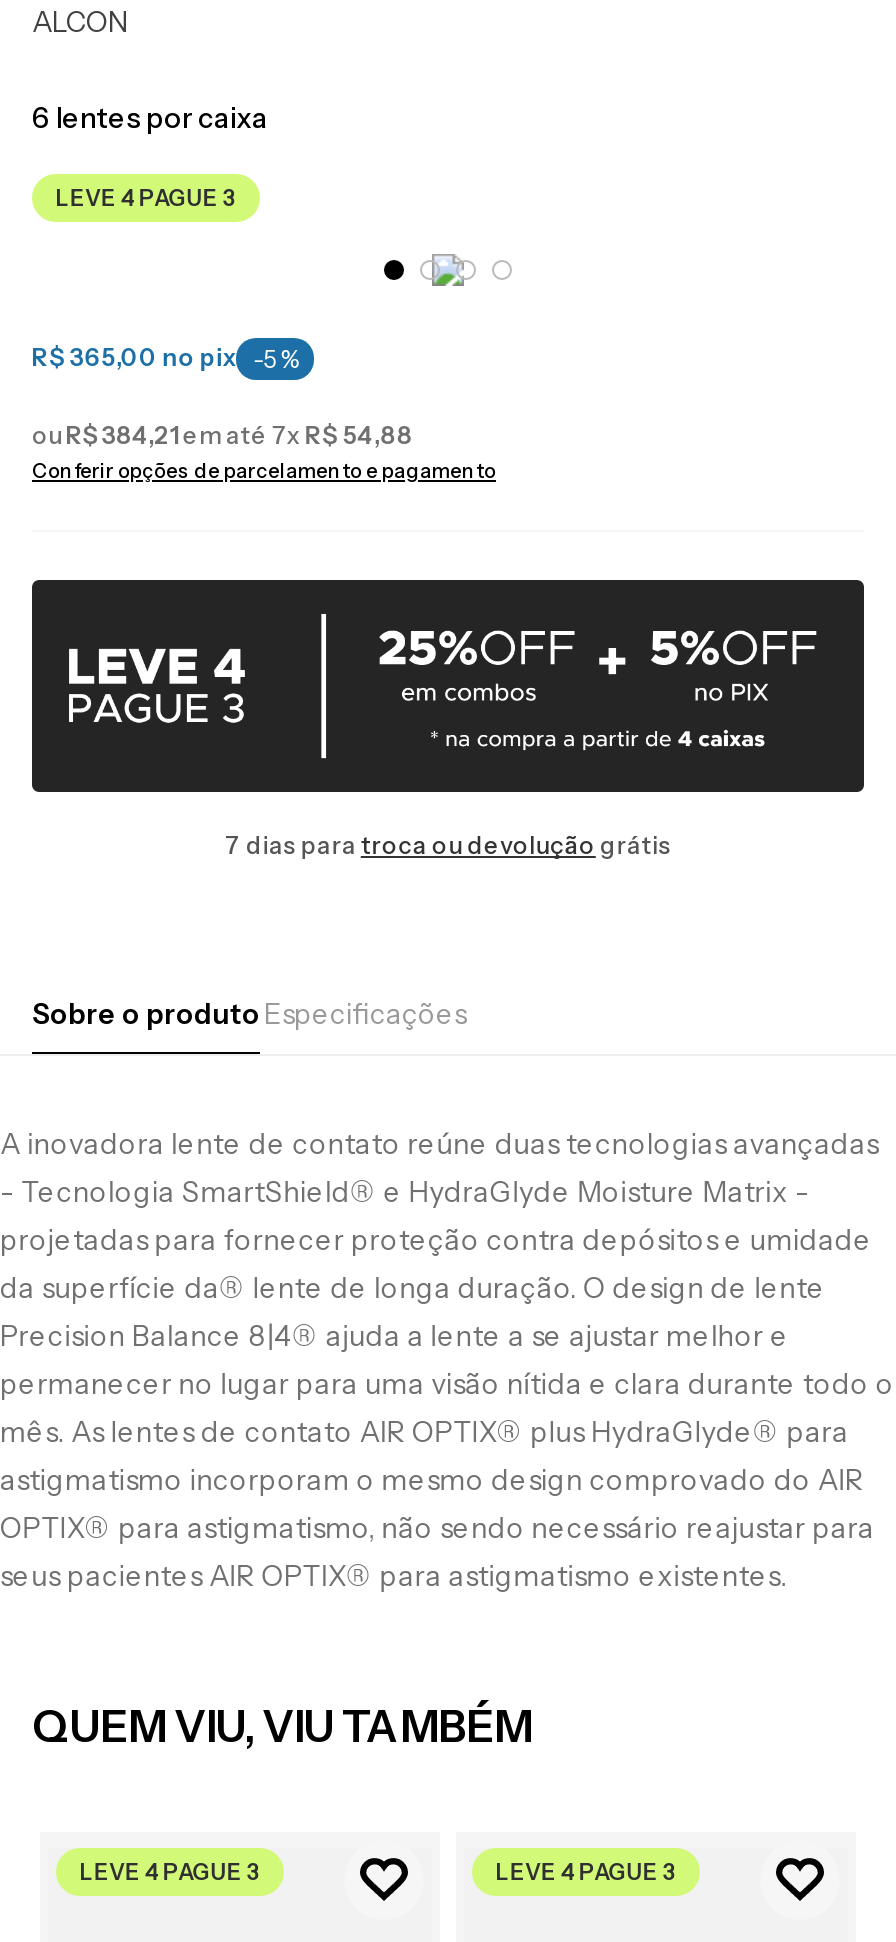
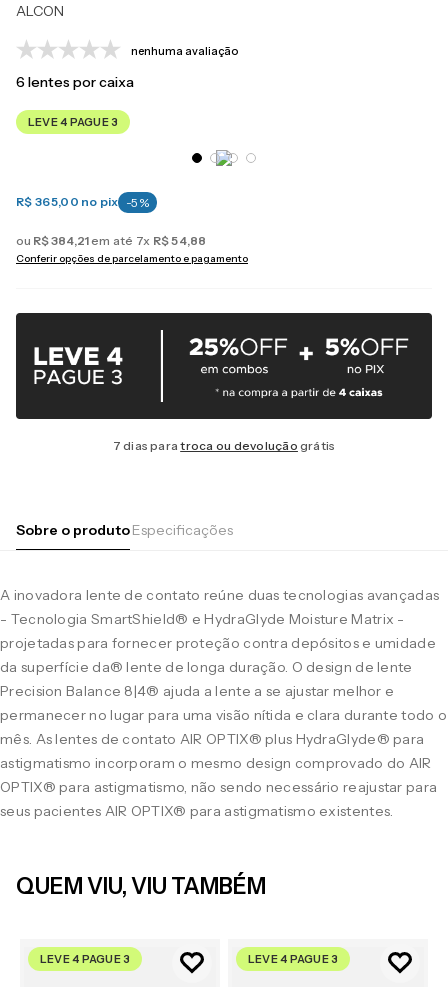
+ nenhuma avaliação
